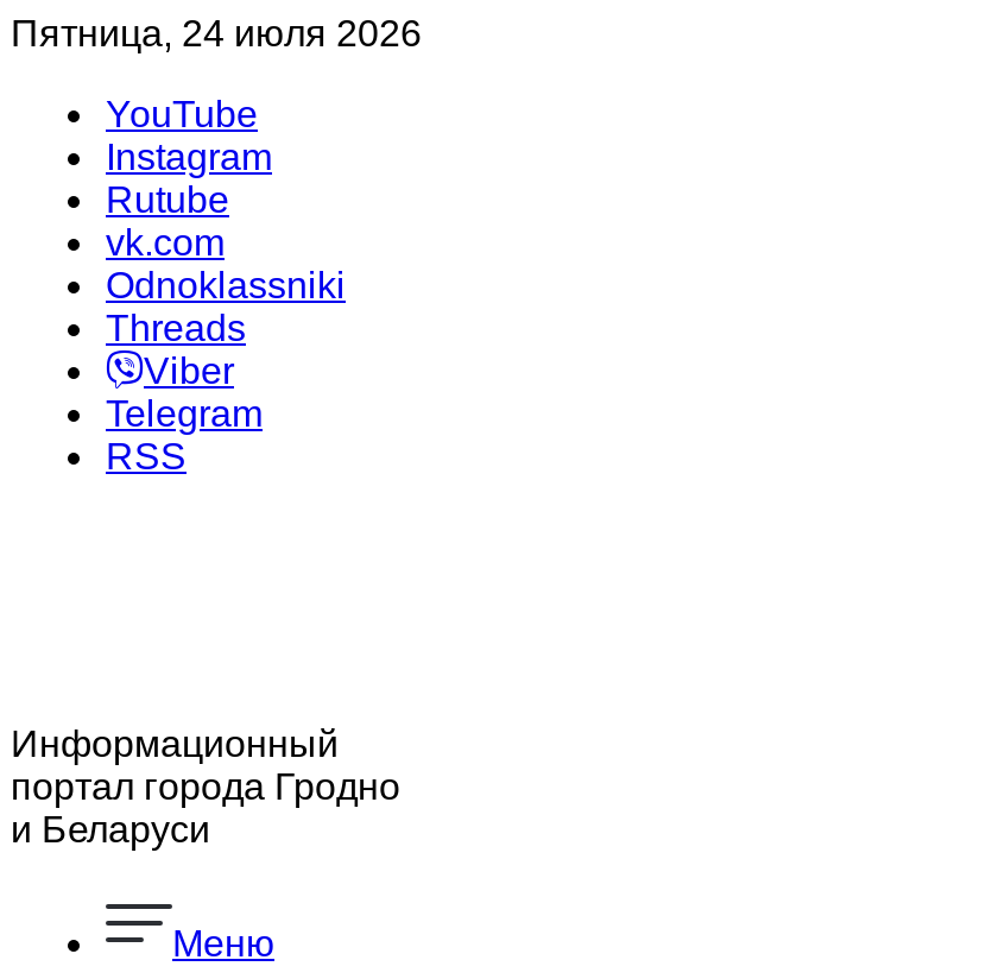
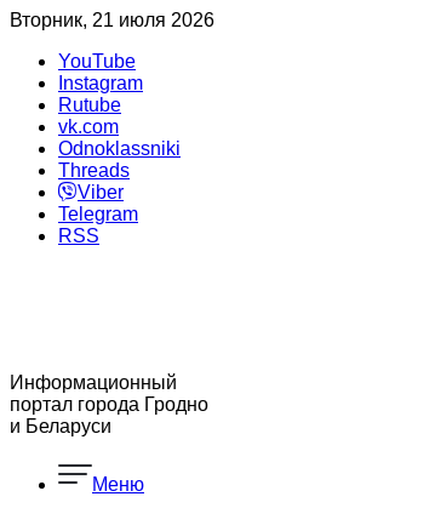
- Пятница, 24 июля 2026
+ Вторник, 21 июля 2026
